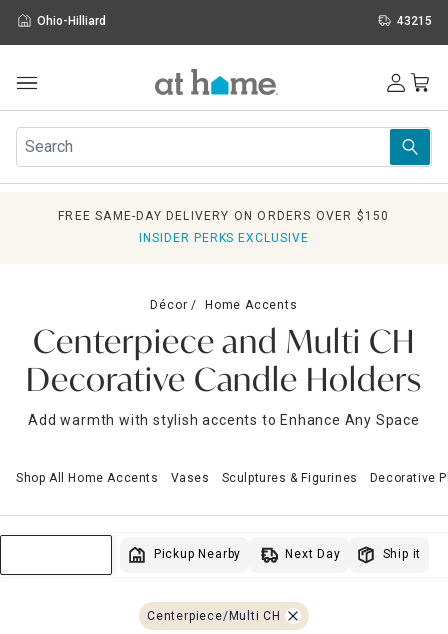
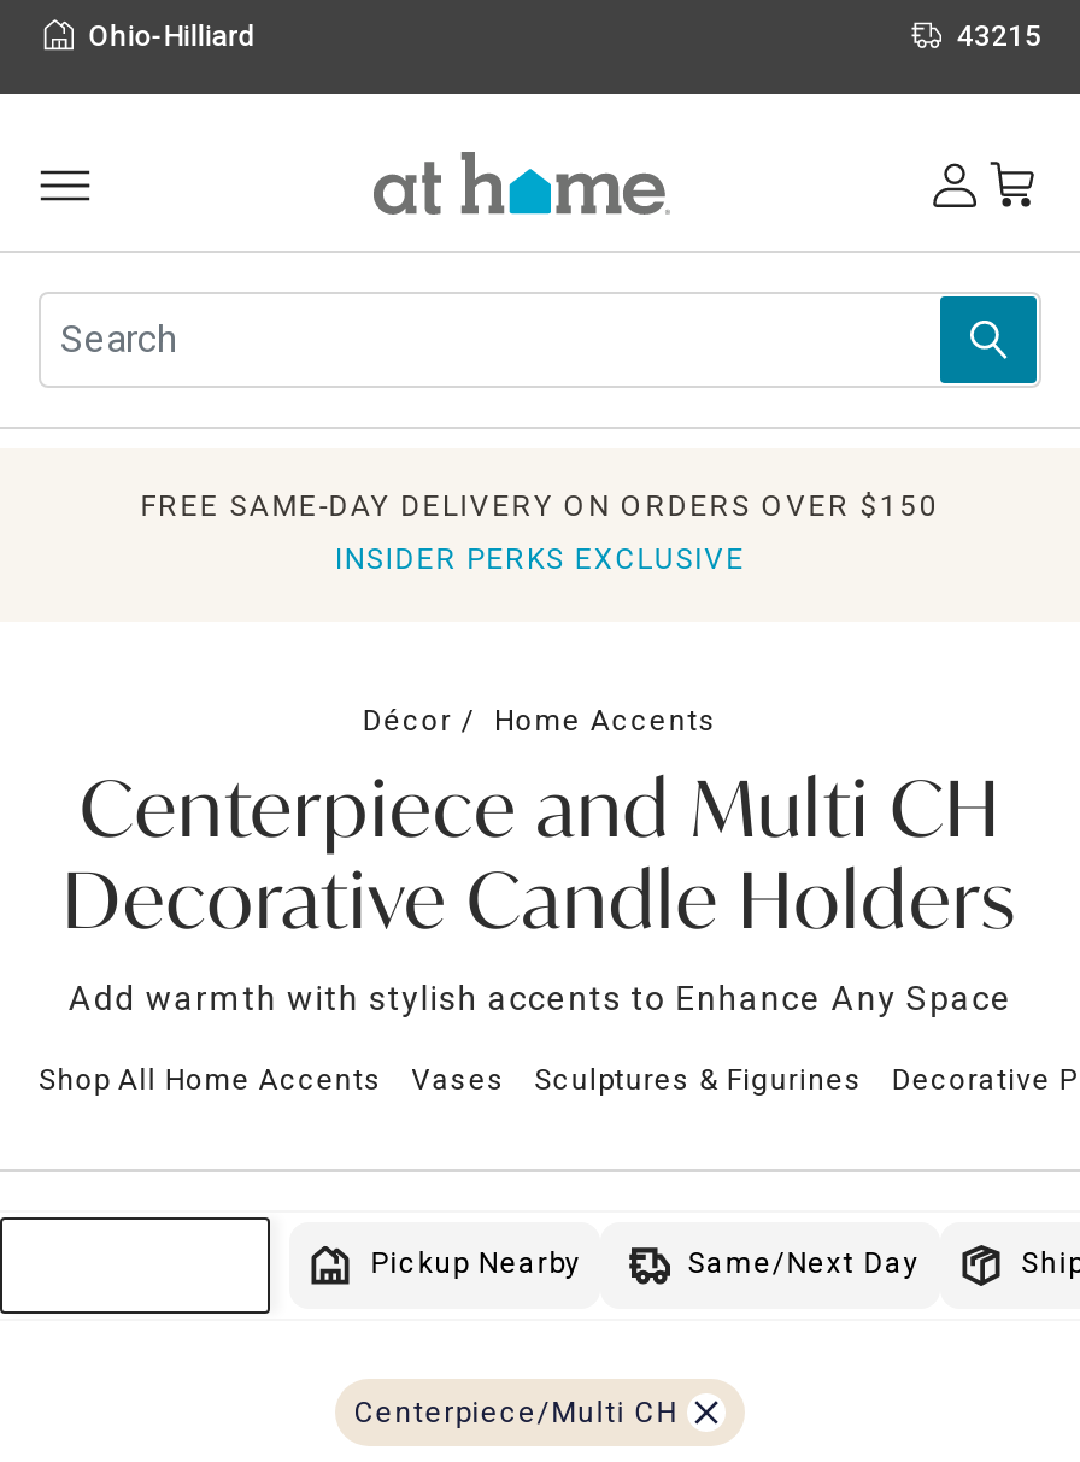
- Next Day
+ Same/Next Day
